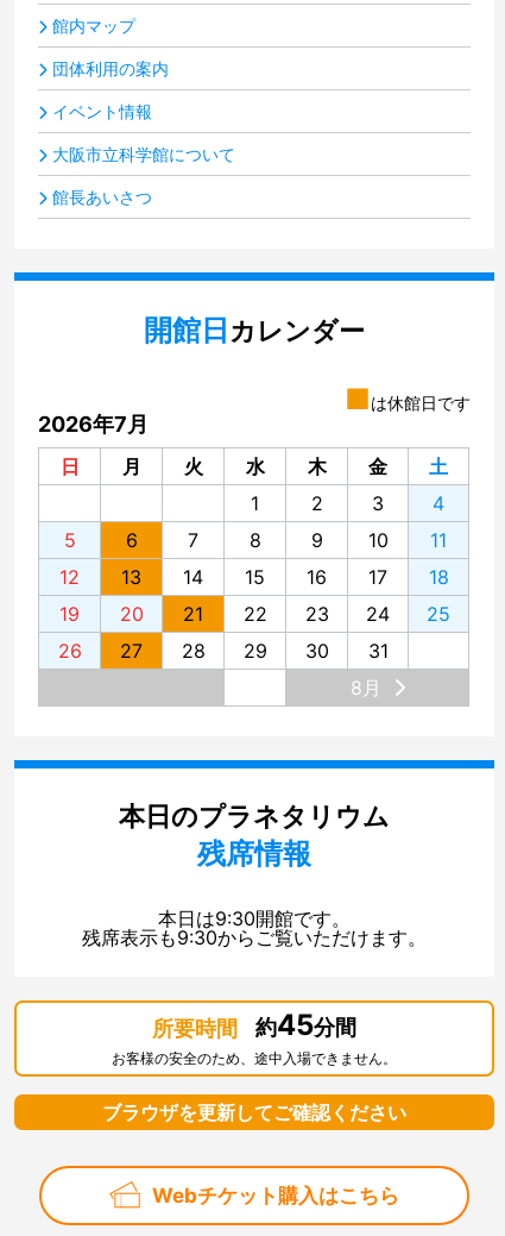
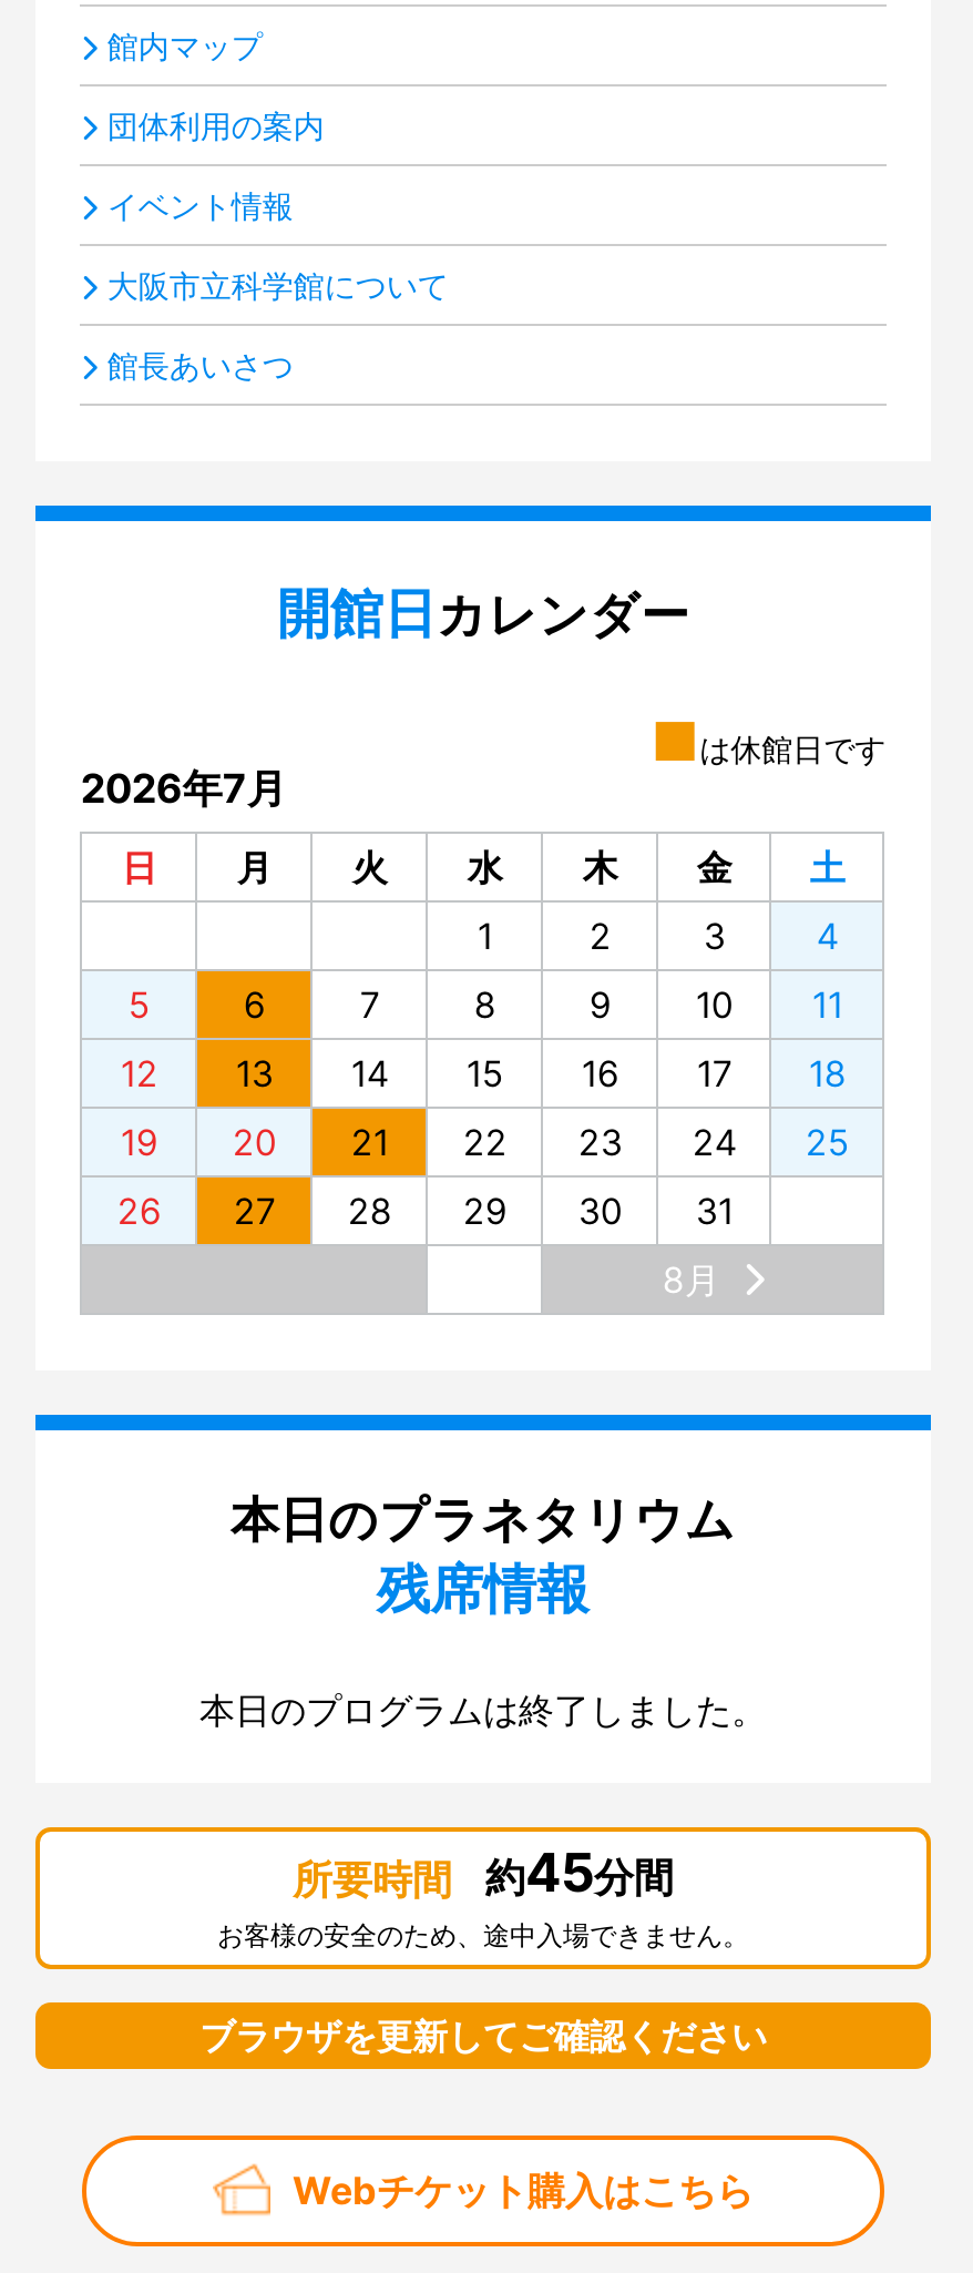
- 本日は9:30開館です。
- 残席表示も9:30からご覧いただけます。
+ 本日のプログラムは終了しました。
